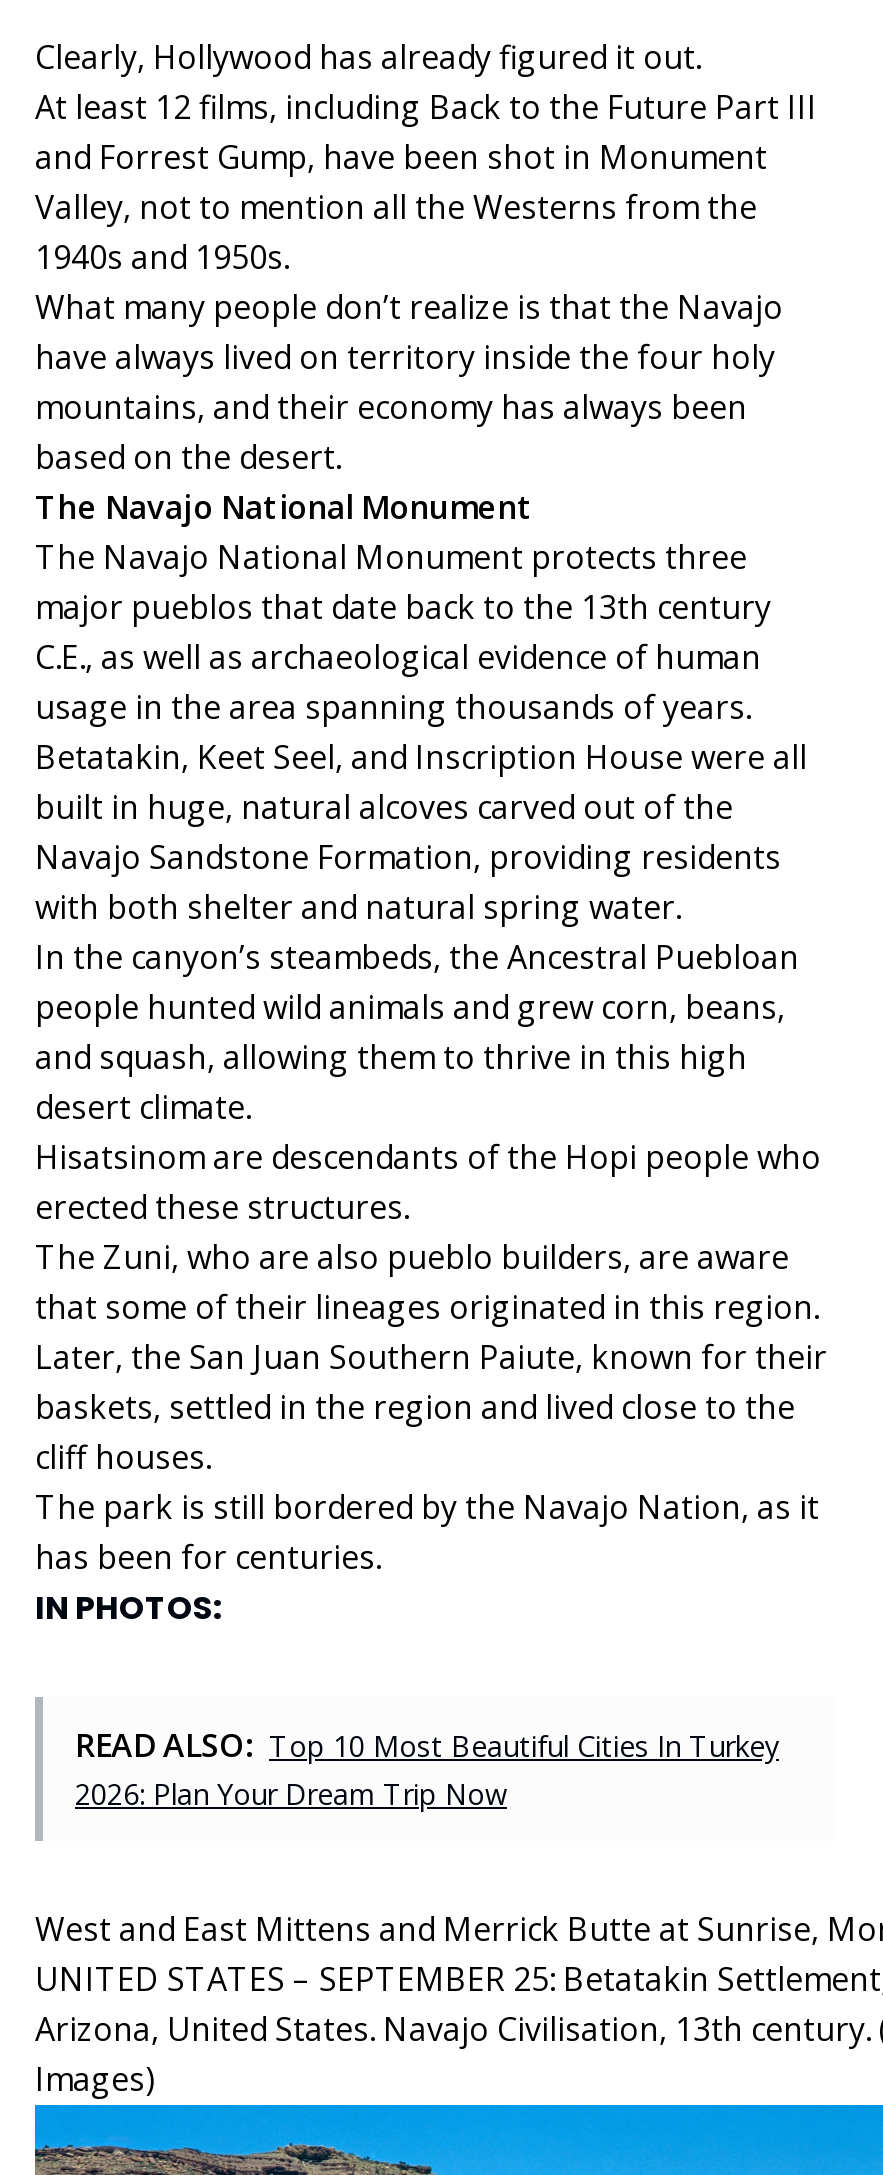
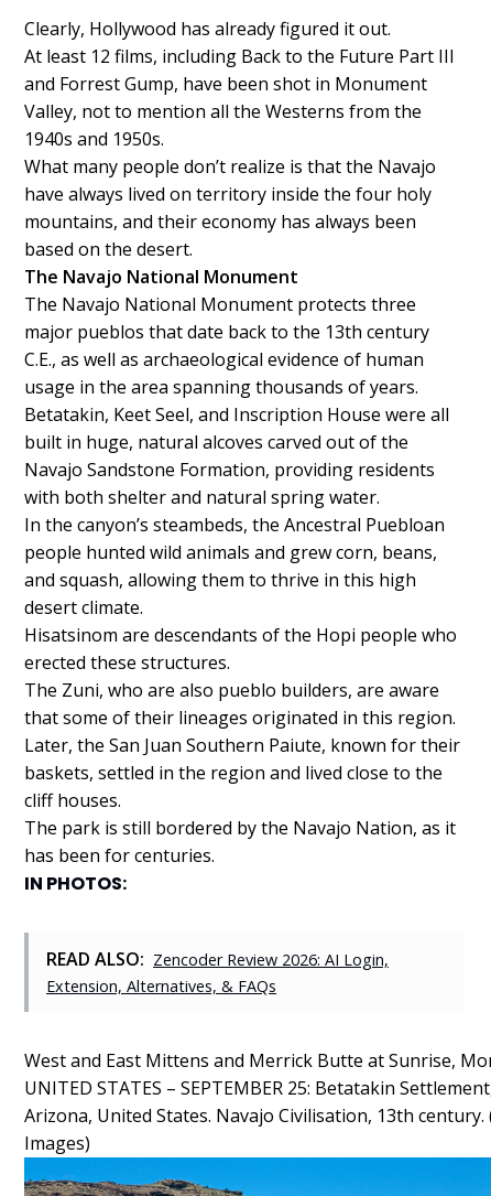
- READ ALSO: Top 10 Most Beautiful Cities In Turkey
- 2026: Plan Your Dream Trip Now
+ READ ALSO: Zencoder Review 2026: AI Login,
+ Extension, Alternatives, & FAQs
